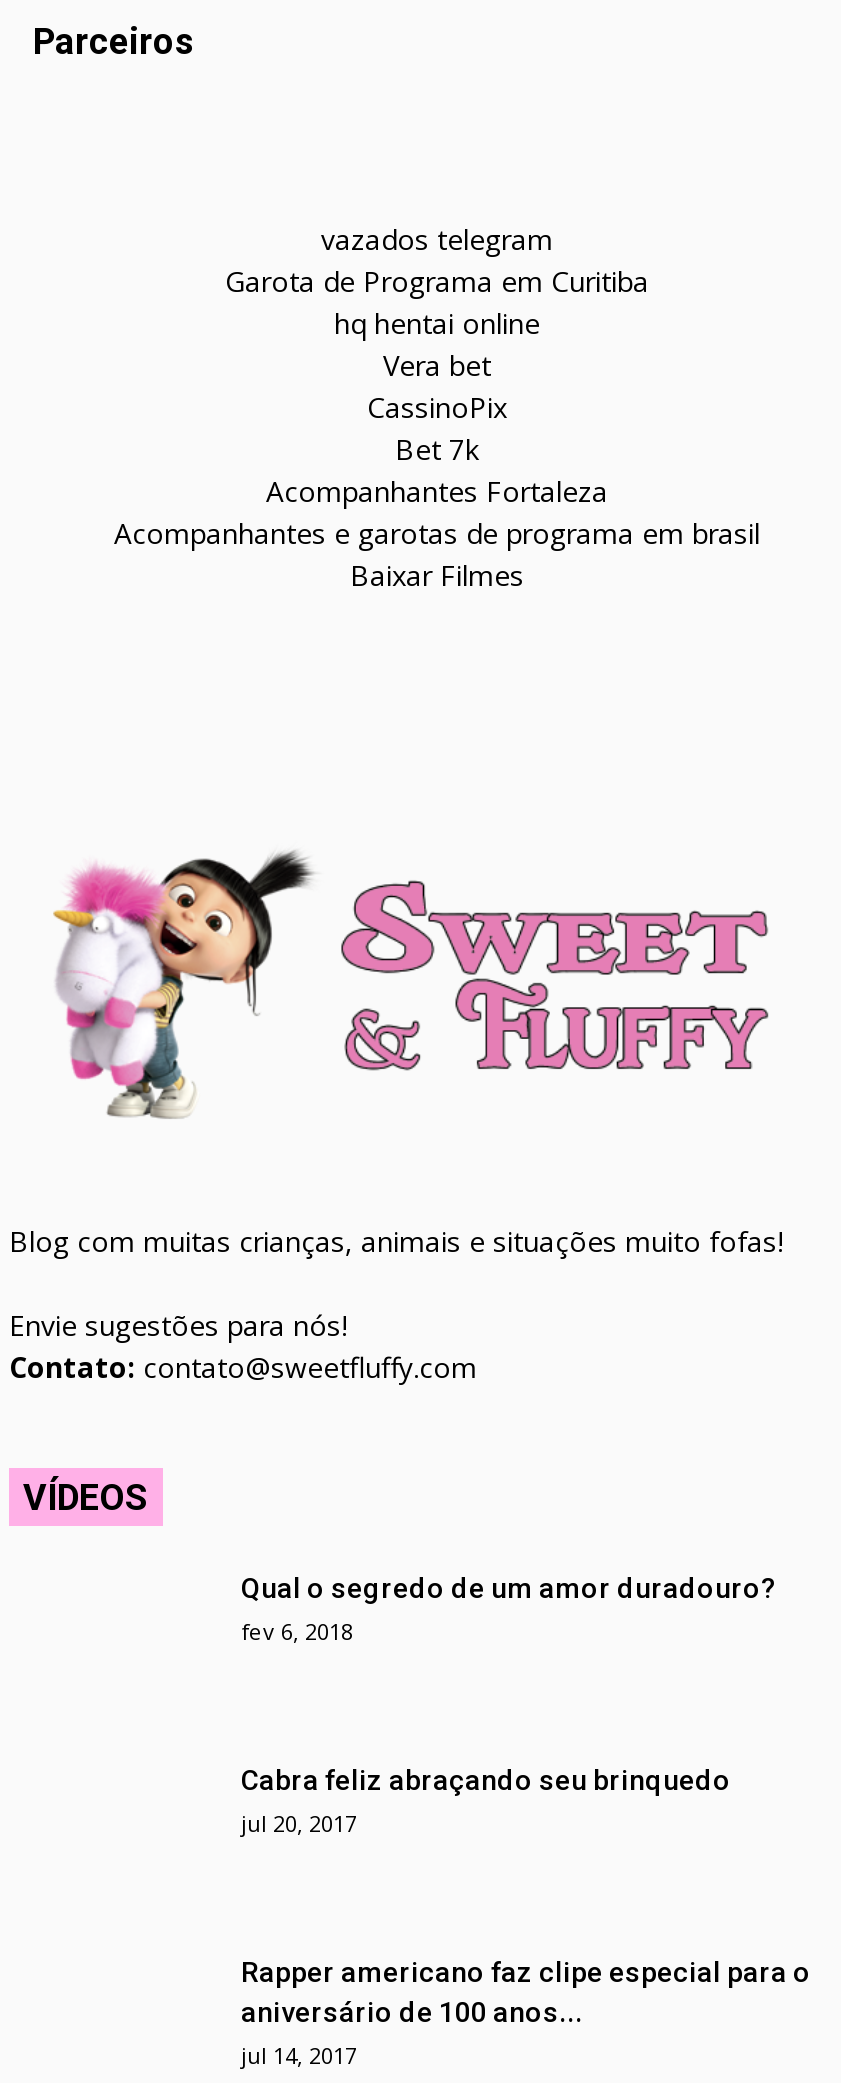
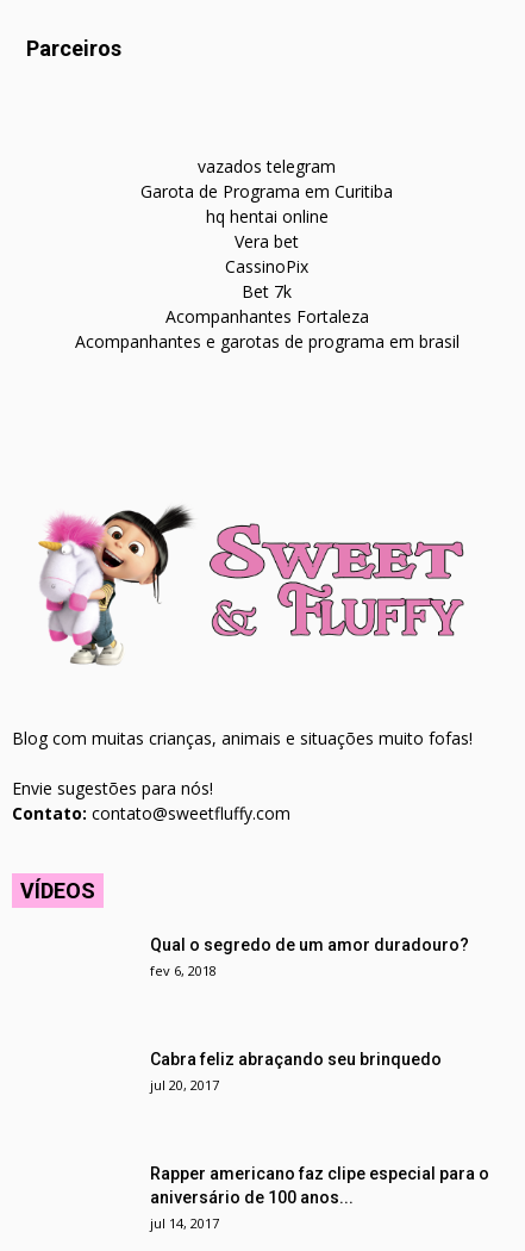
- Baixar Filmes
